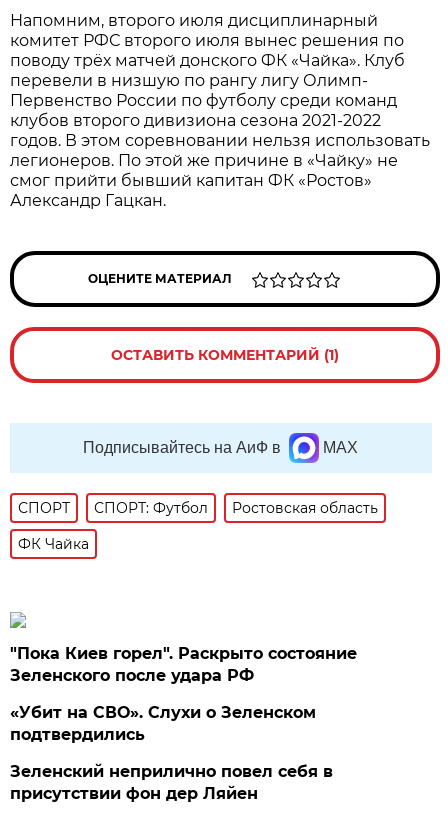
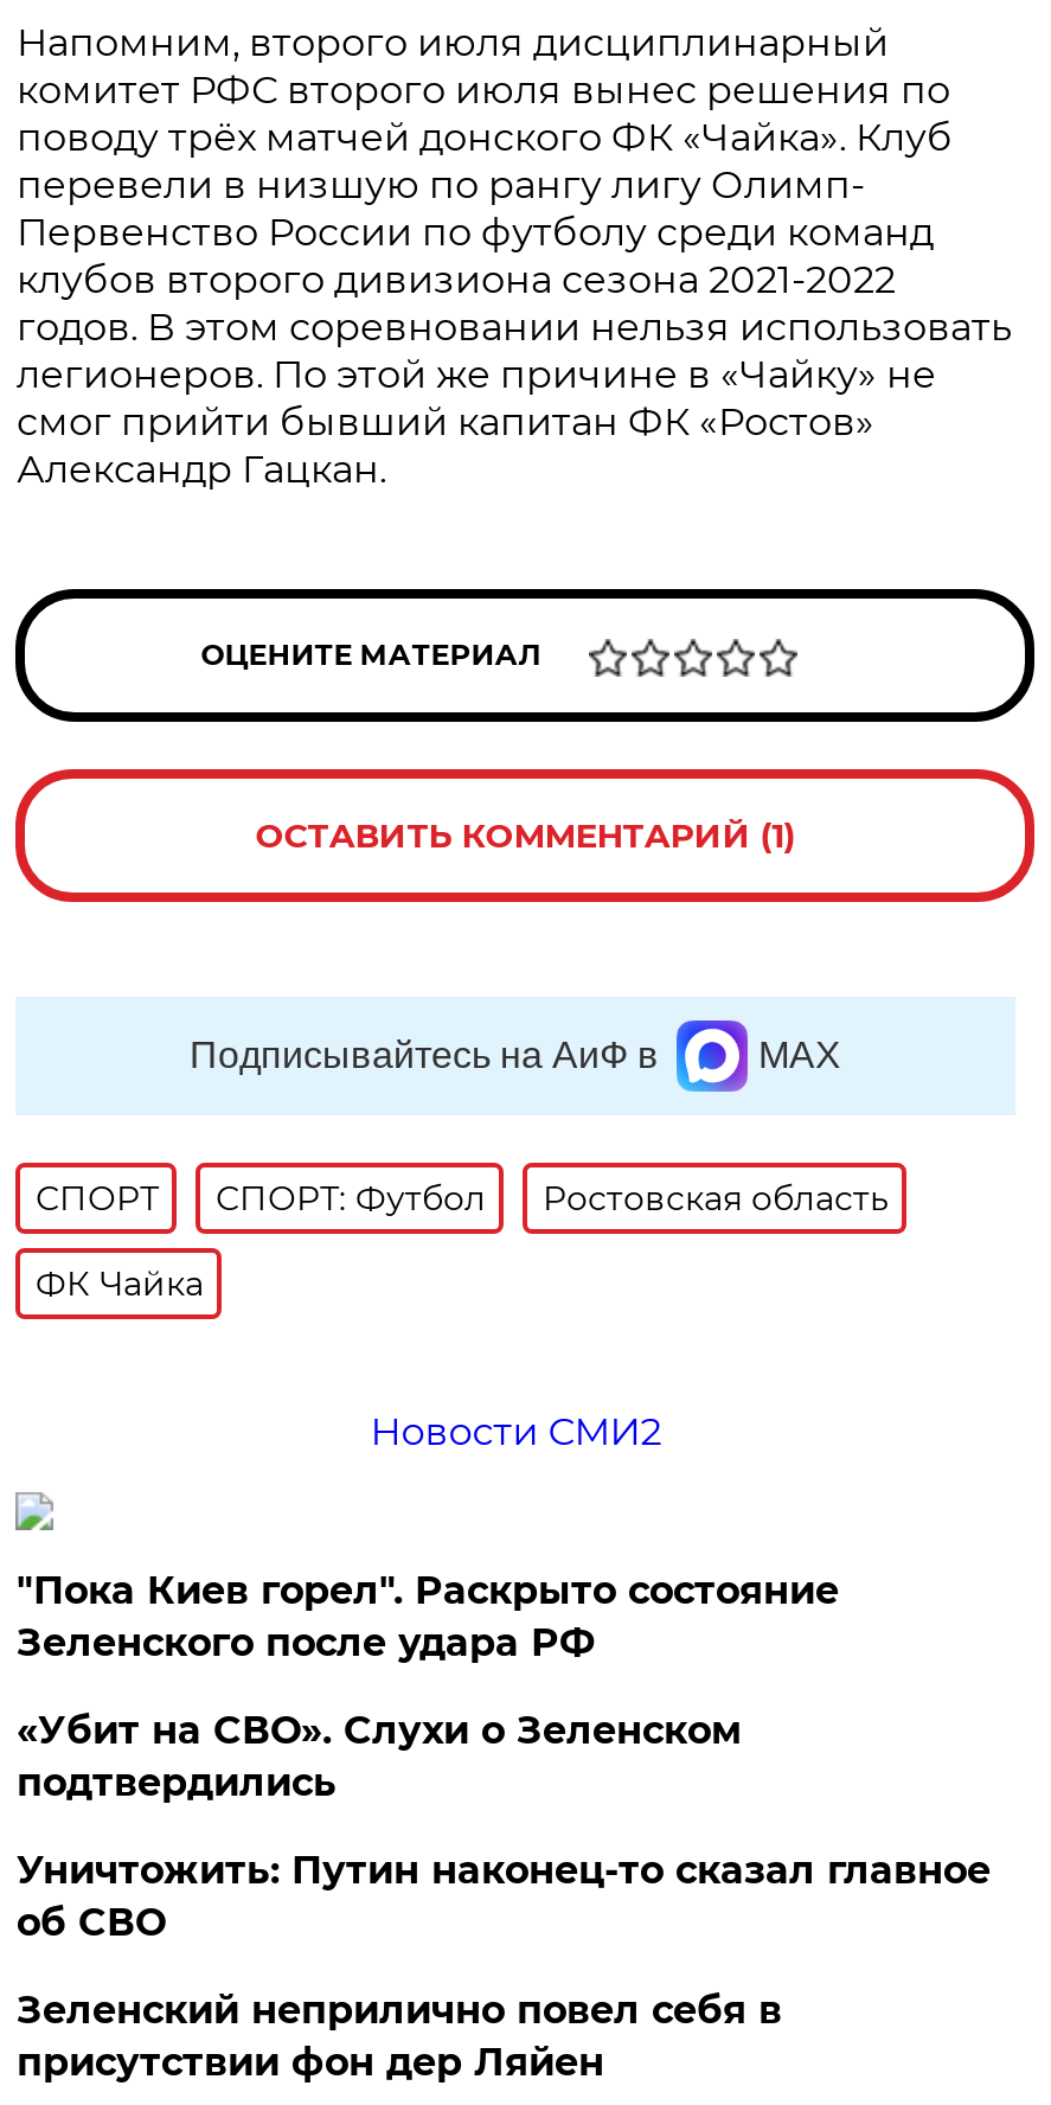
+ Новости СМИ2

+ Уничтожить: Путин наконец-то сказал главное
+ об СВО
